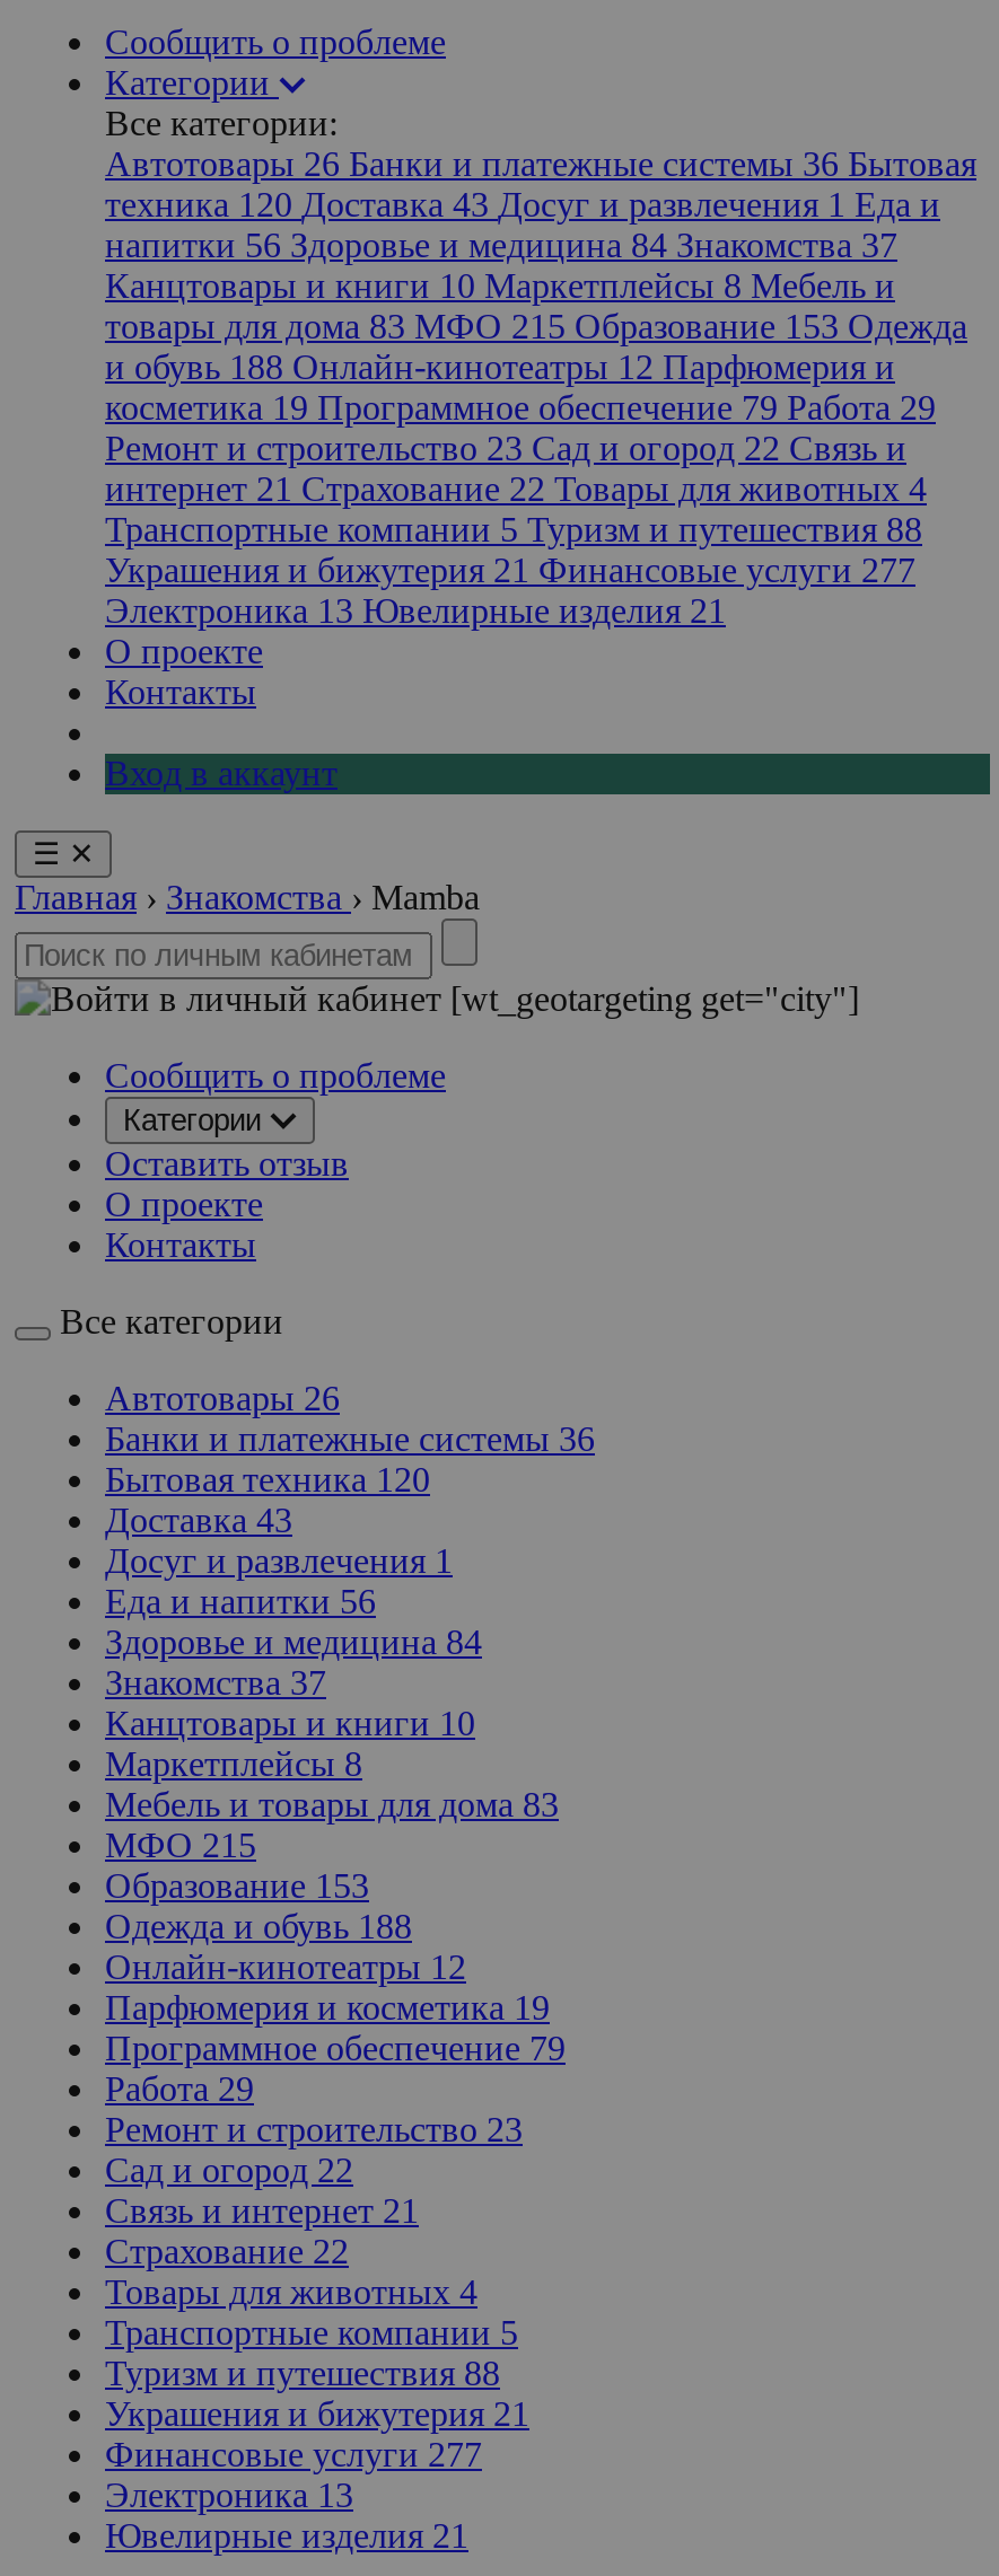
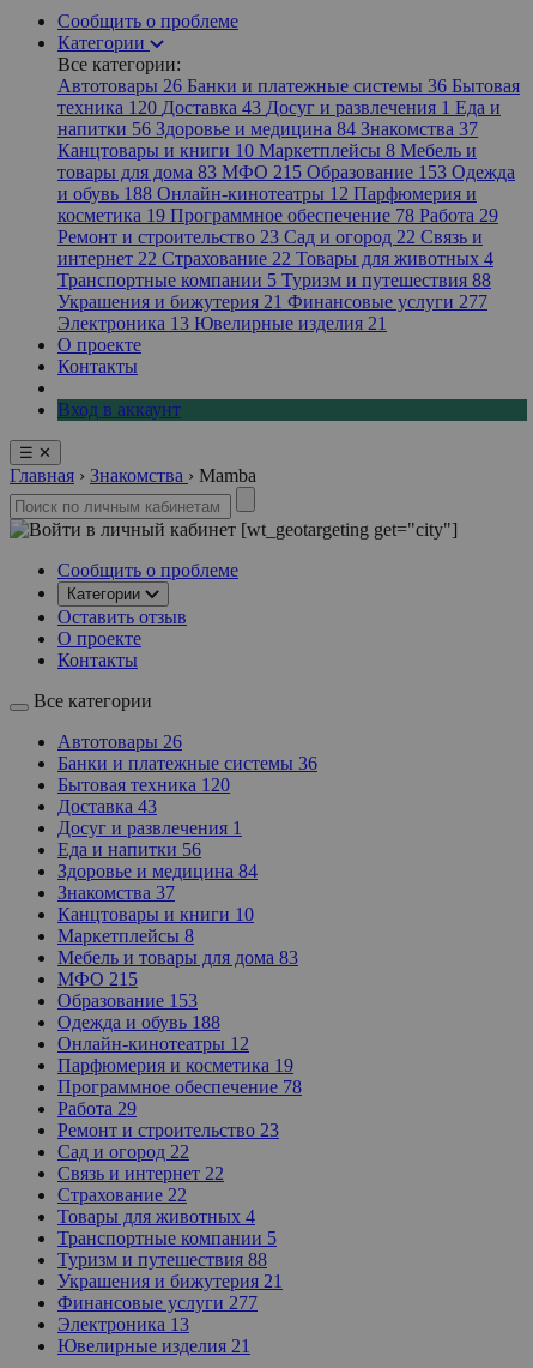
- косметика 19 Программное обеспечение79 Работа 29
+ косметика 19 Программное обеспечение78 Работа 29

- интернет 21Страхование 22 Товары для животных 4
+ интернет 22Страхование 22 Товары для животных 4

- Программное обеспечение 79
+ Программное обеспечение 78

- Связь и интернет 21
+ Связь и интернет 22
